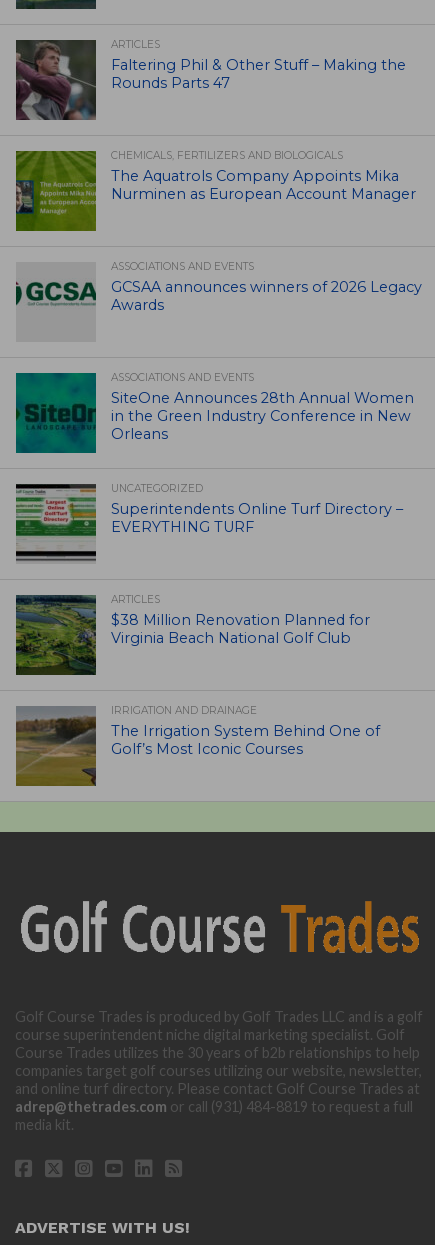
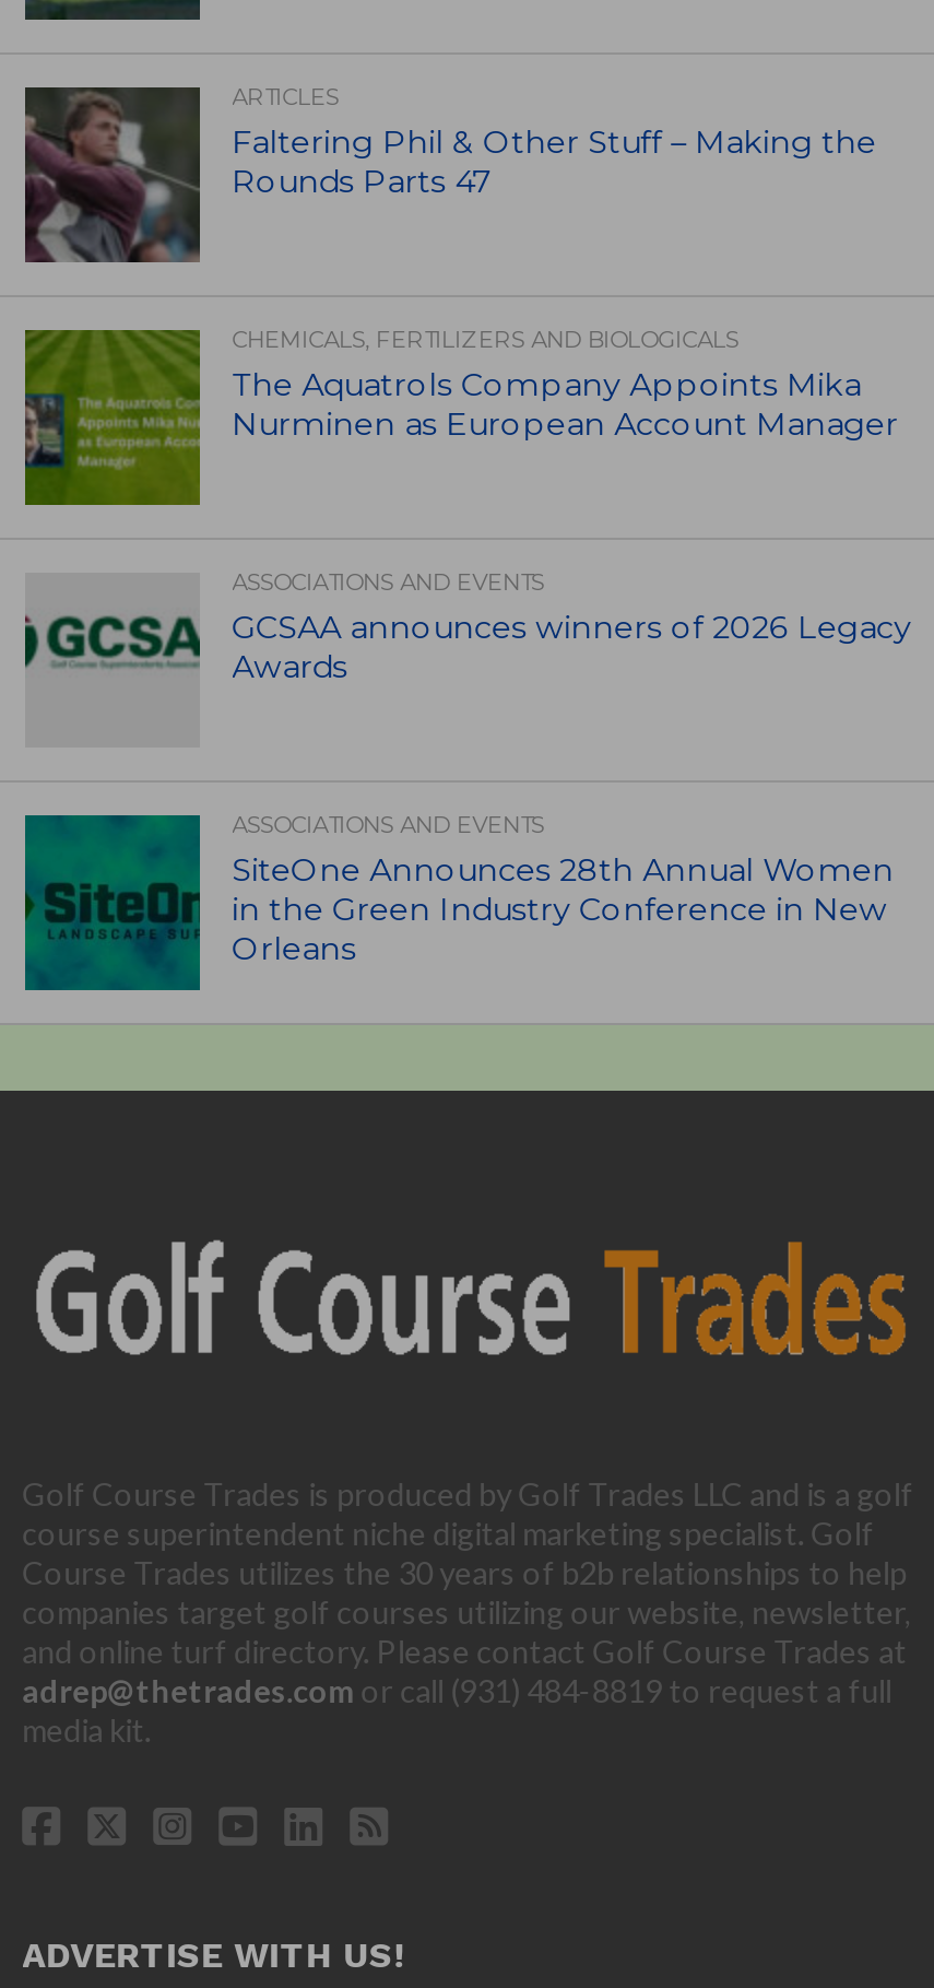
- [image]
- UNCATEGORIZED
- Superintendents Online Turf Directory –
- EVERYTHING TURF

- [image]
- ARTICLES
- $38 Million Renovation Planned for
- Virginia Beach National Golf Club

- [image]
- IRRIGATION AND DRAINAGE
- The Irrigation System Behind One of
- Golf’s Most Iconic Courses
